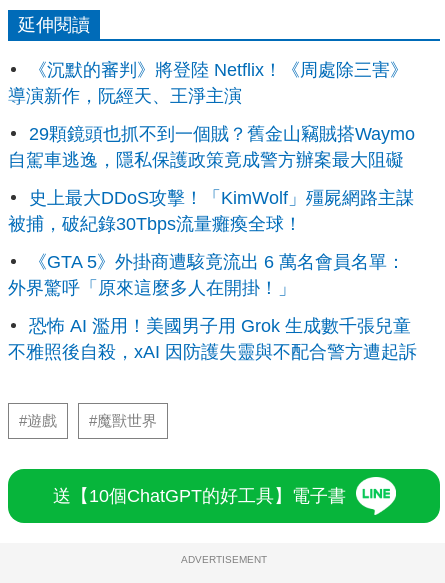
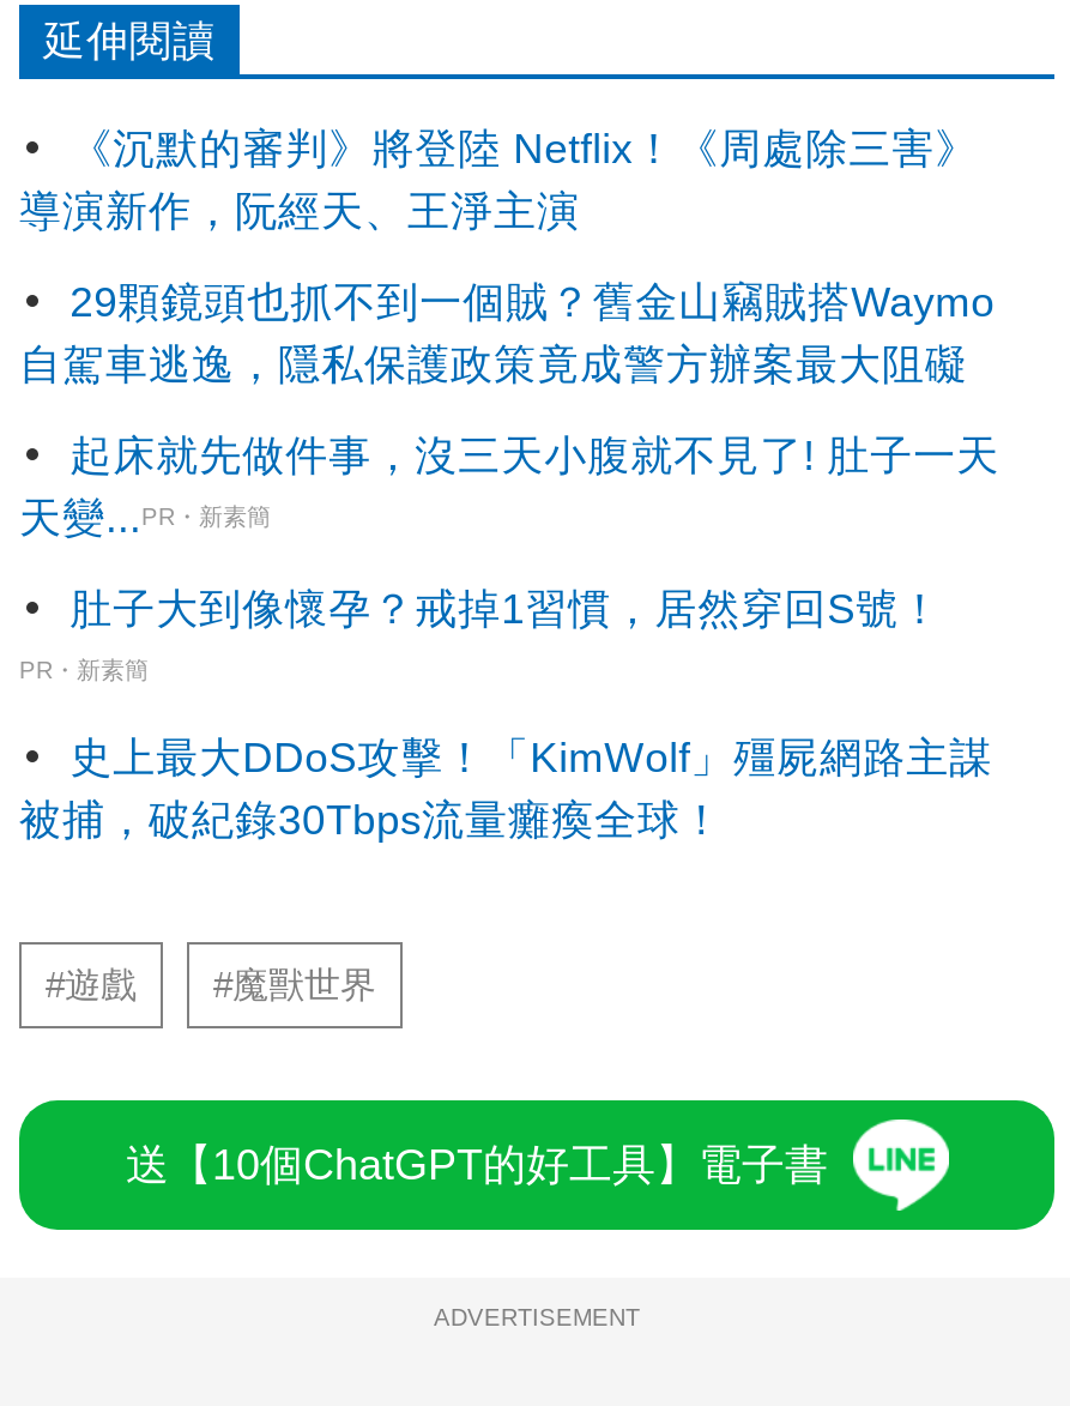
+ 起床就先做件事，沒三天小腹就不見了! 肚子一天
+ 天變...PR・新素簡
+ 肚子大到像懷孕？戒掉1習慣，居然穿回S號！
+ PR・新素簡

moved down: 史上最大DDoS攻擊！「KimWolf」殭屍網路主謀 | 被捕，破紀錄30Tbps流量癱瘓全球！

- 《GTA 5》外掛商遭駭竟流出 6 萬名會員名單：
- 外界驚呼「原來這麼多人在開掛！」
- 恐怖 AI 濫用！美國男子用 Grok 生成數千張兒童
- 不雅照後自殺，xAI 因防護失靈與不配合警方遭起訴
